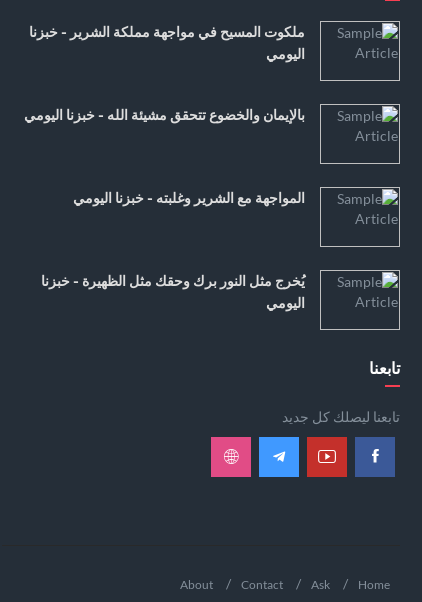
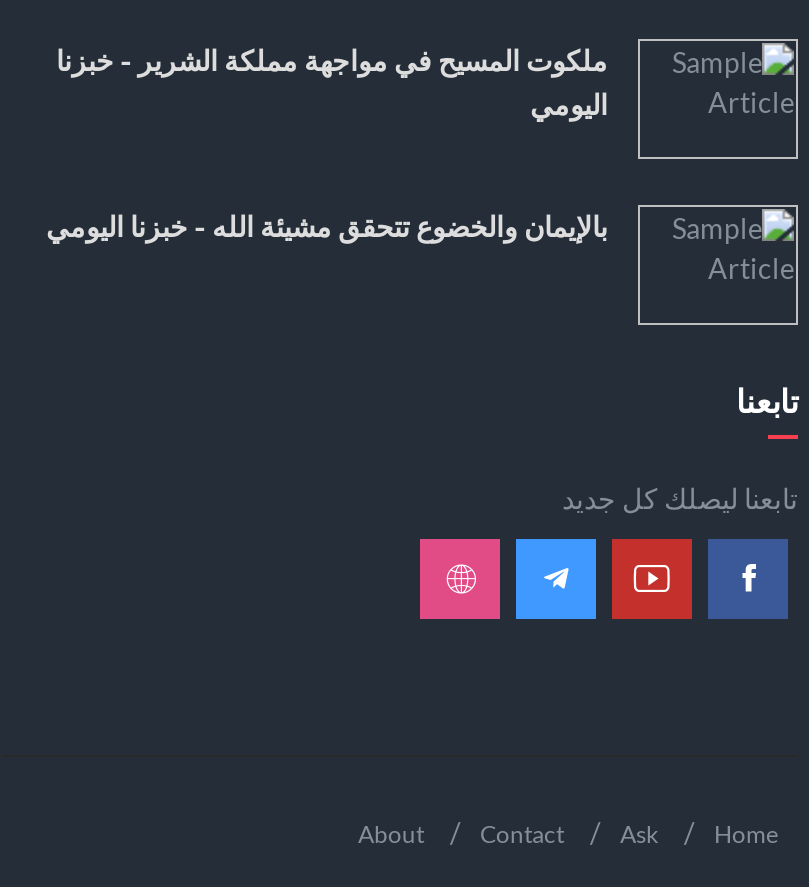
- المواجهة مع الشرير وغلبته - خبزنا اليومي

- يُخرج مثل النور برك وحقك مثل الظهيرة - خبزنا
- اليومي
